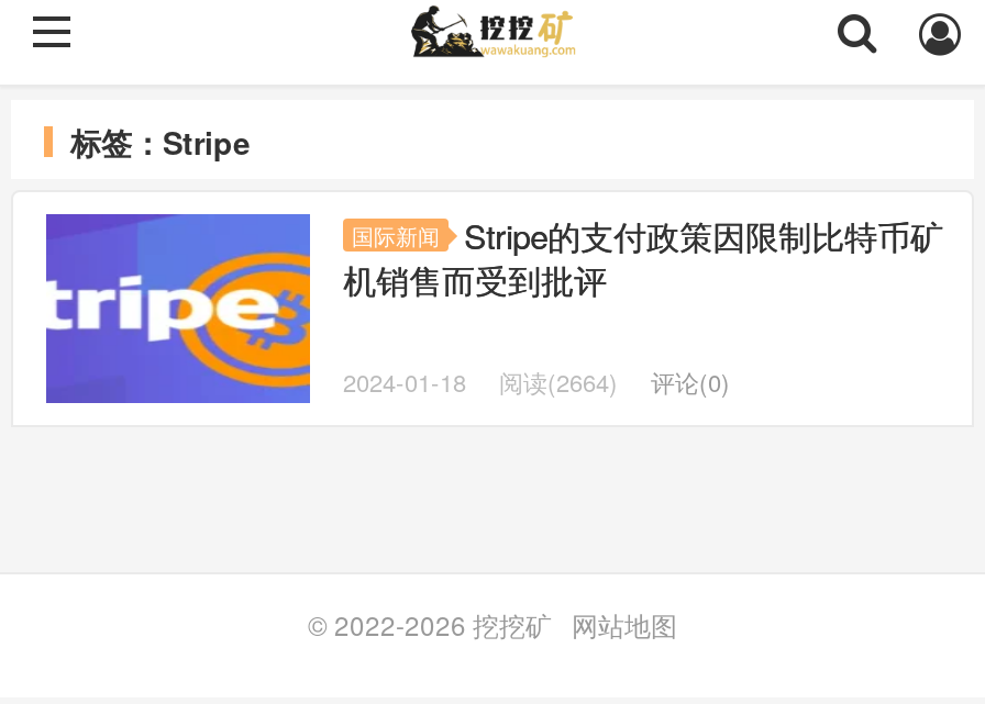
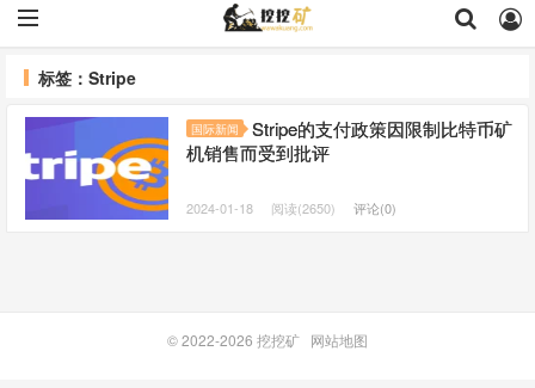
- 2024-01-18 阅读(2664) 评论(0)
+ 2024-01-18 阅读(2650) 评论(0)
